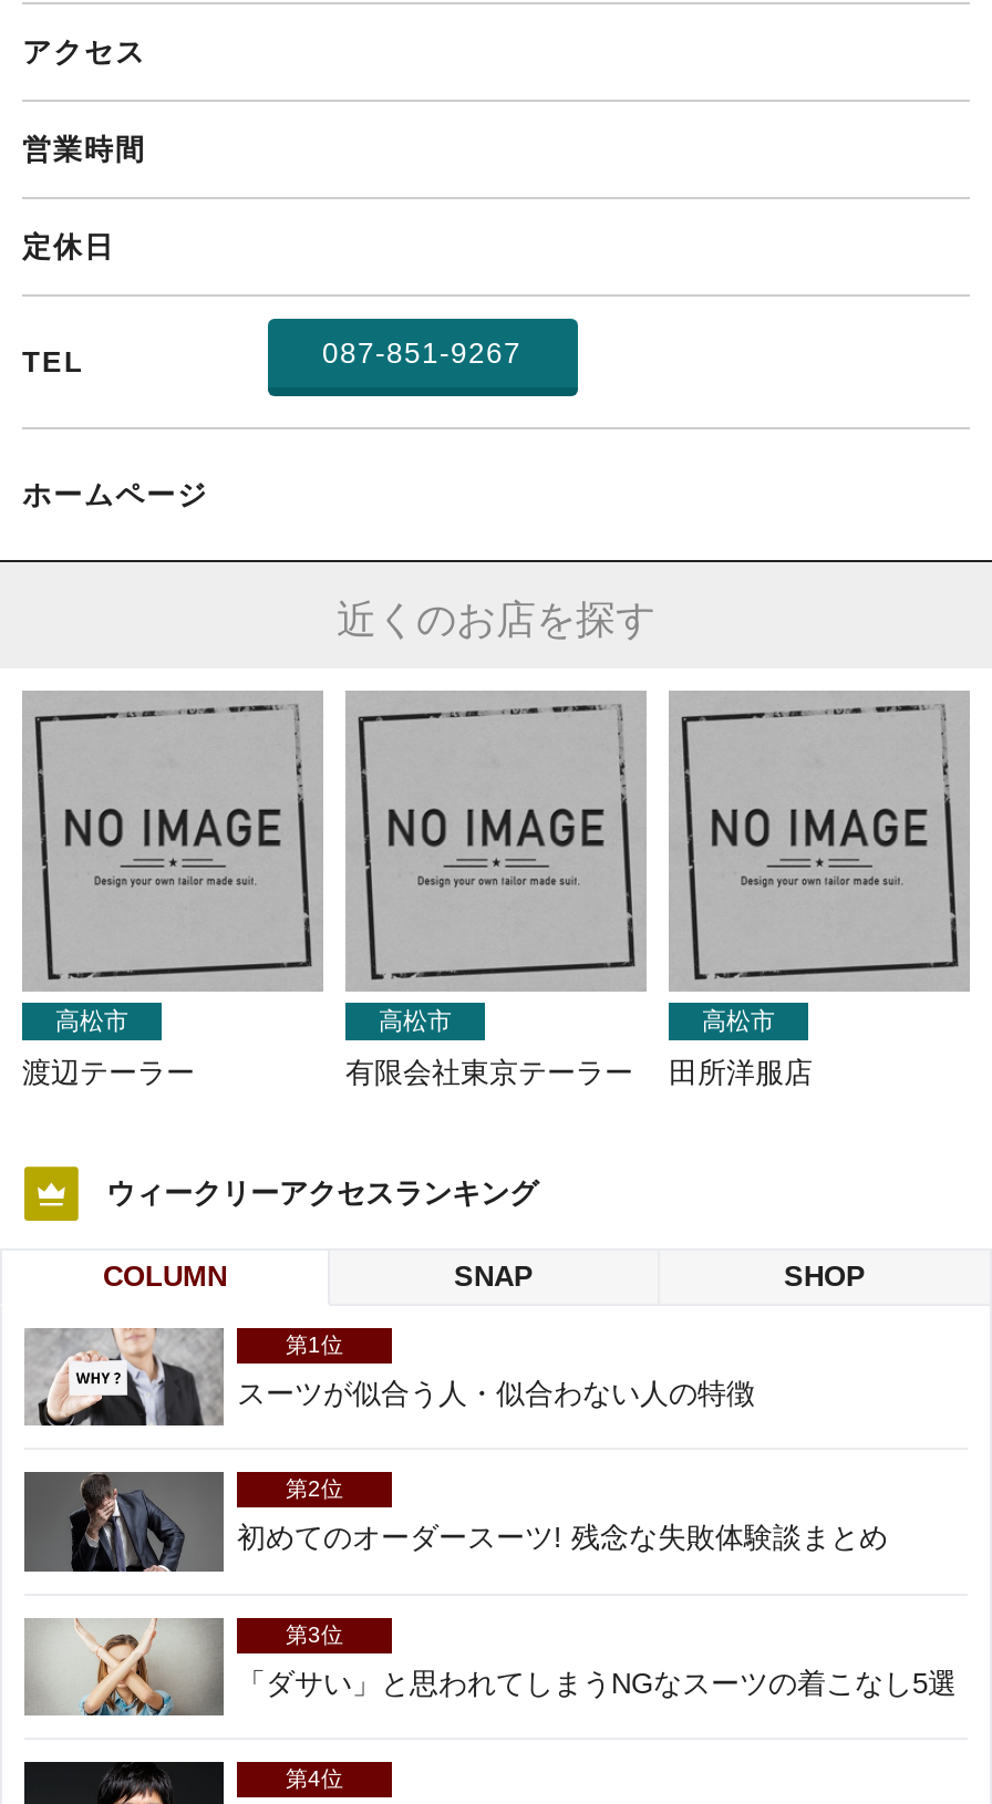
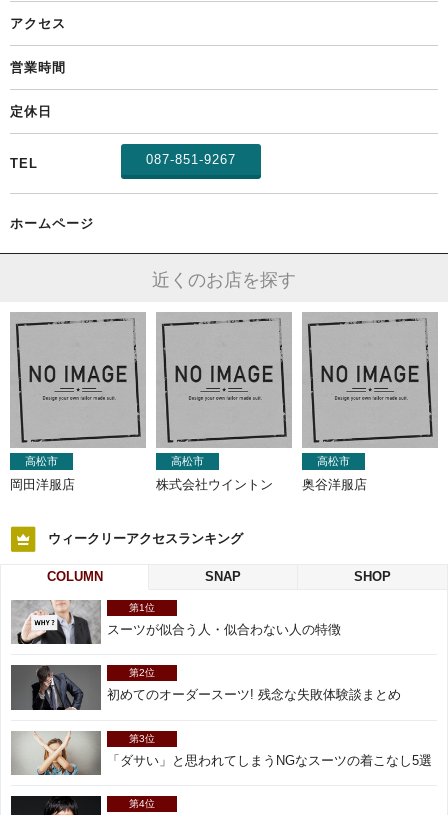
- 渡辺テーラー
+ 岡田洋服店

- 有限会社東京テーラー
+ 株式会社ウイントン

- 田所洋服店
+ 奥谷洋服店
